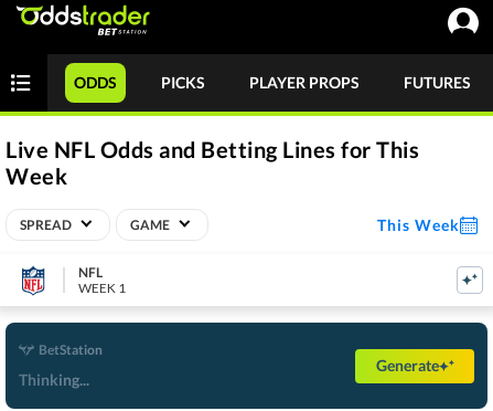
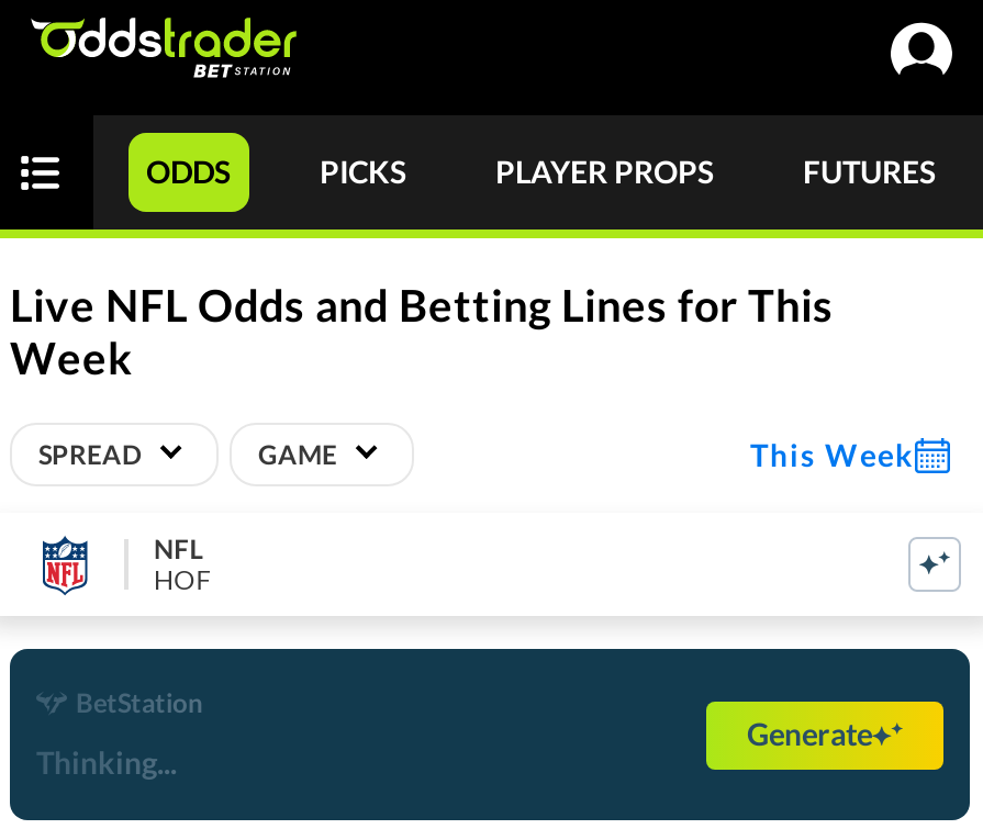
- WEEK 1
+ HOF
